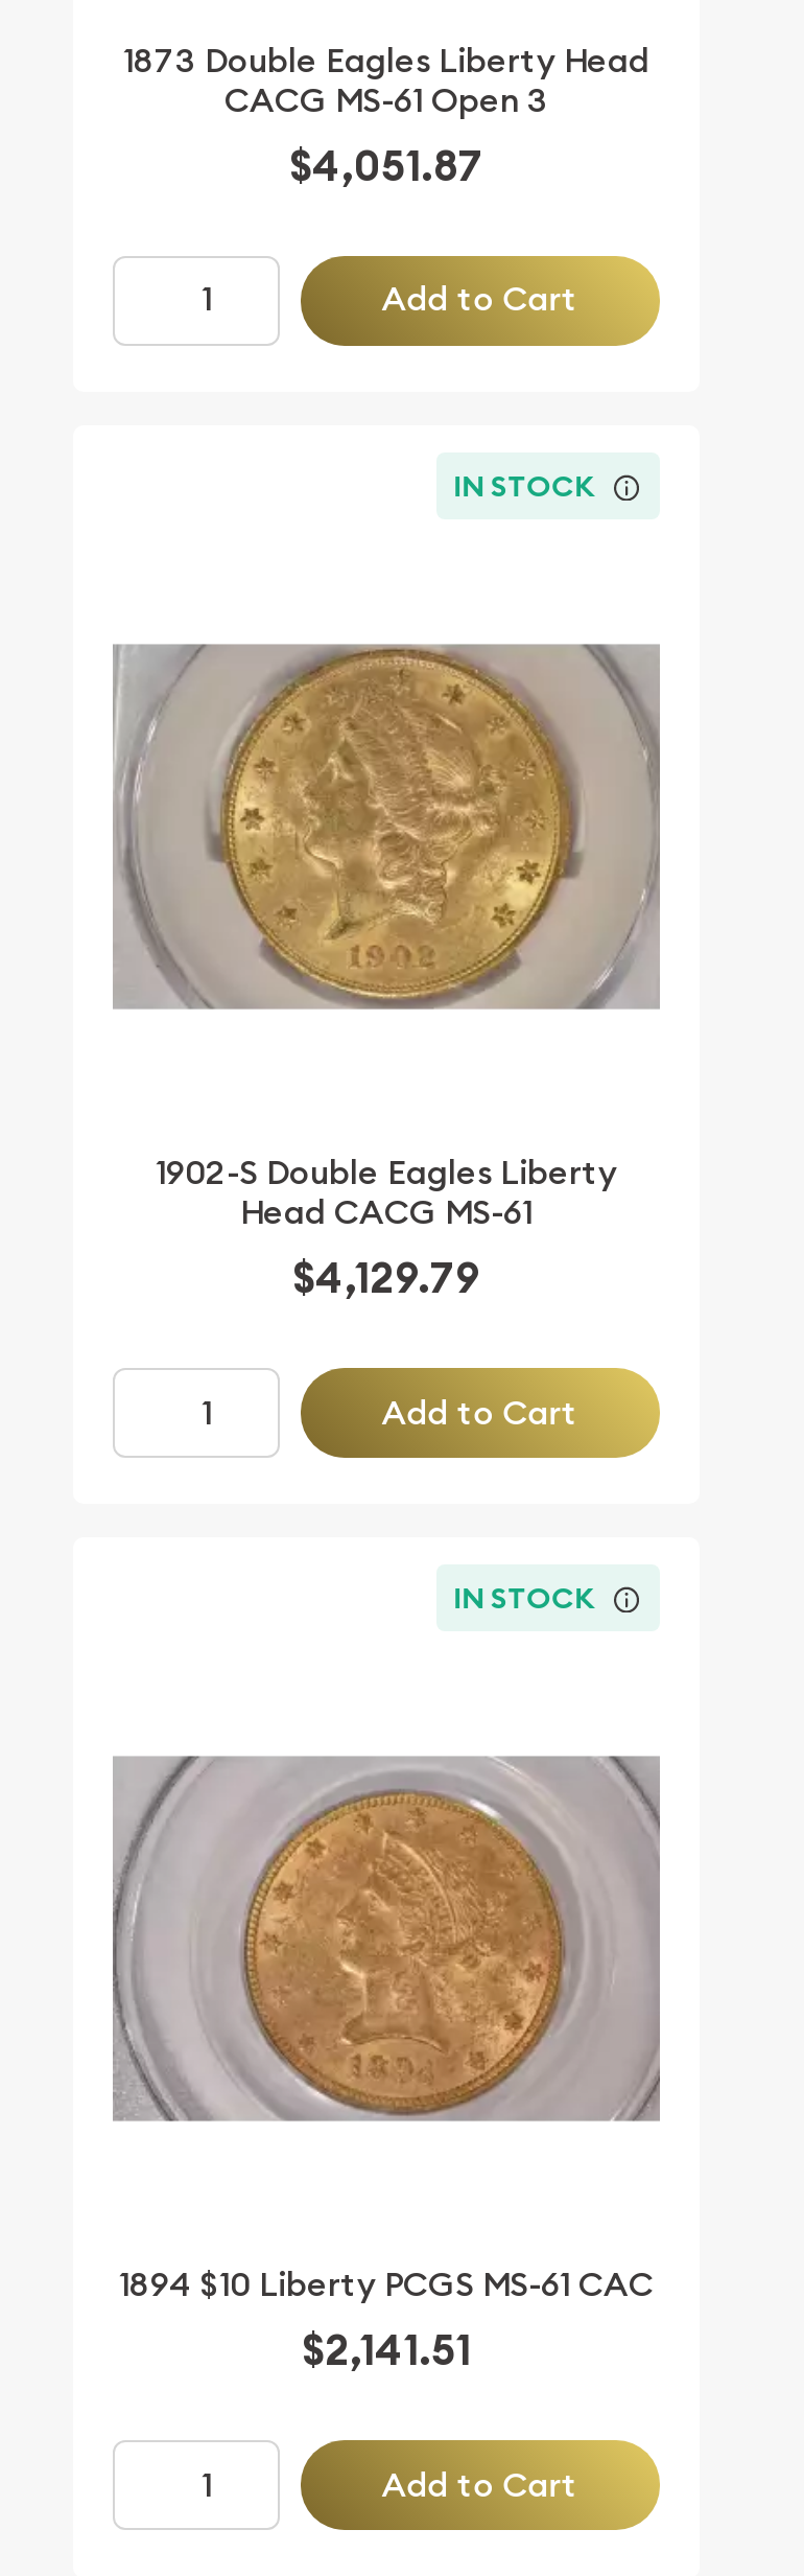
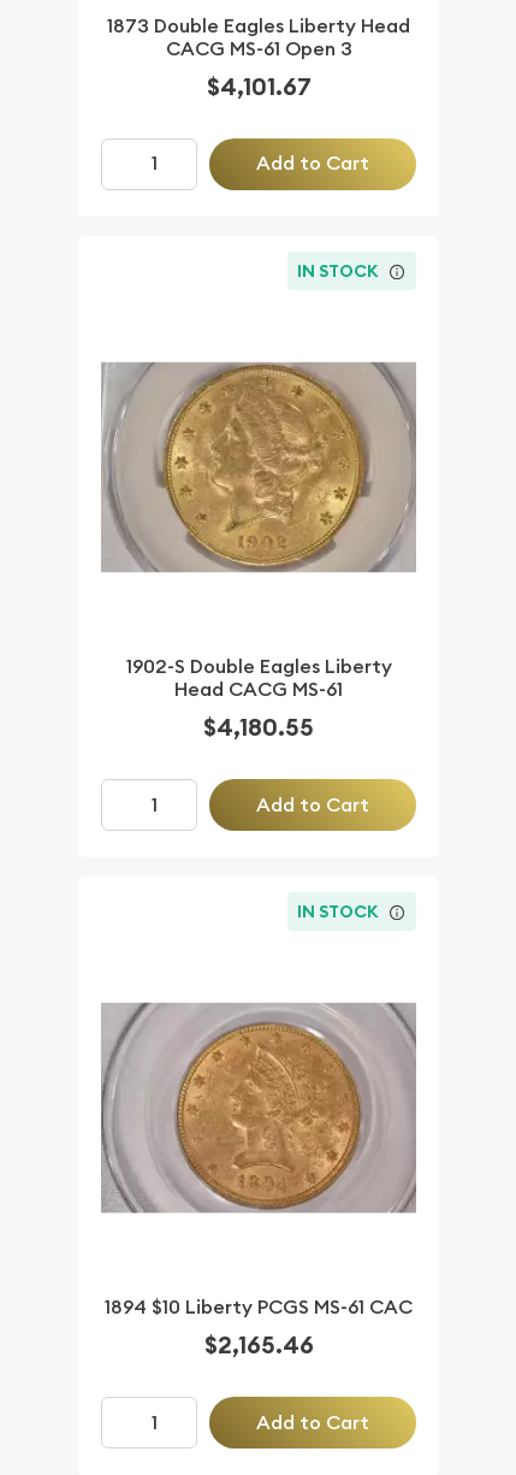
- $4,051.87
+ $4,101.67

- $4,129.79
+ $4,180.55

- $2,141.51
+ $2,165.46
